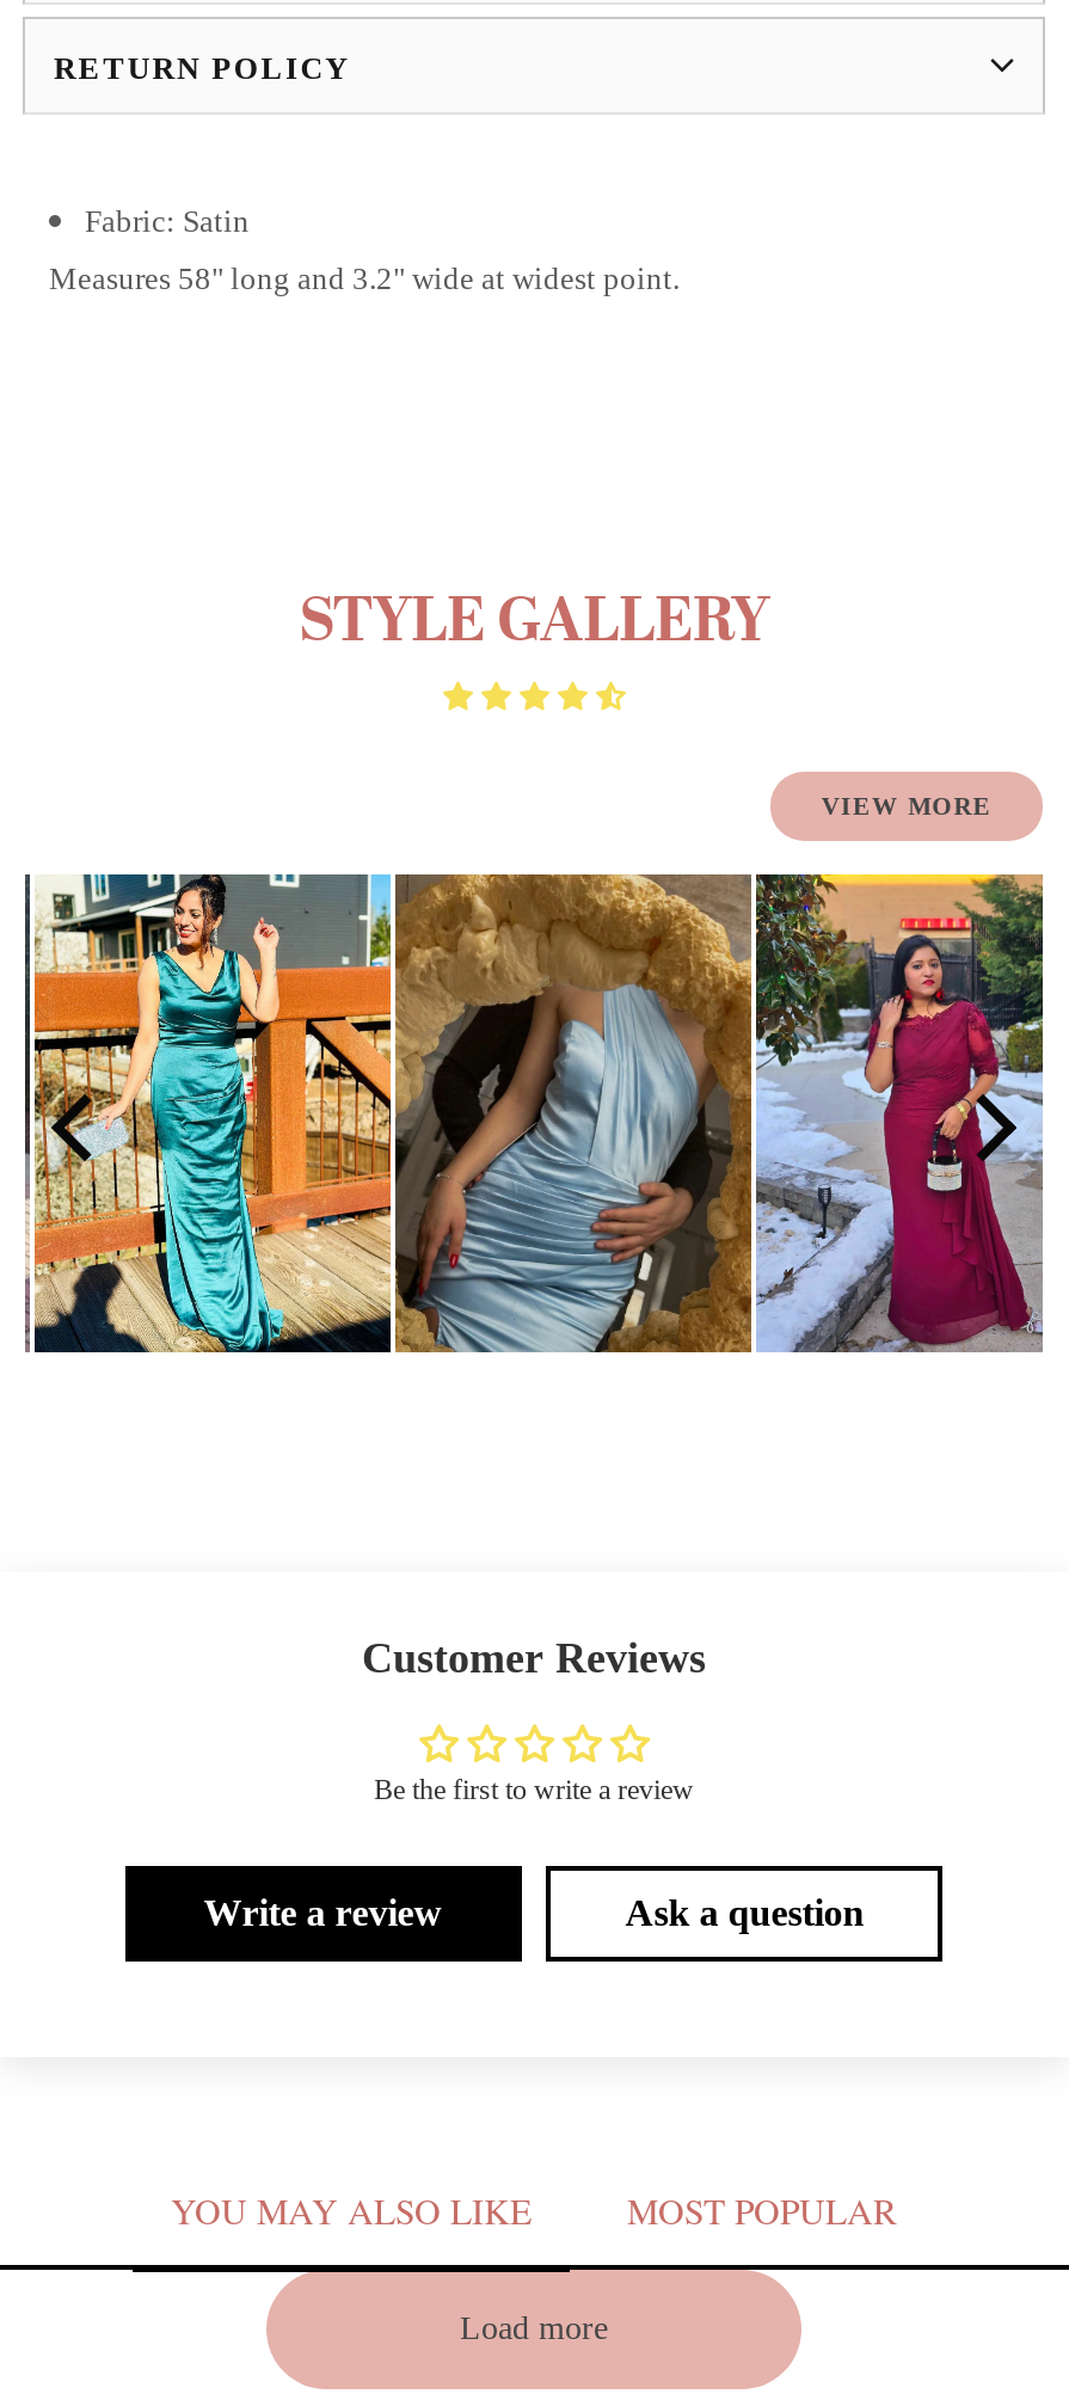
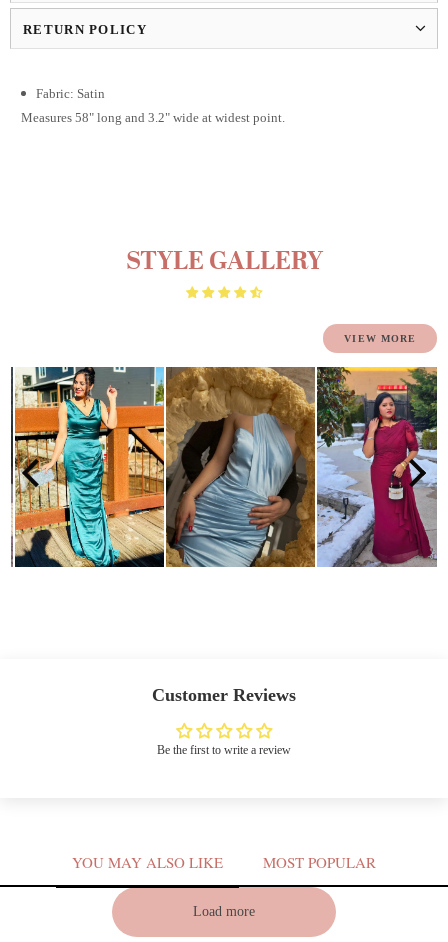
- Write a review
- Ask a question
